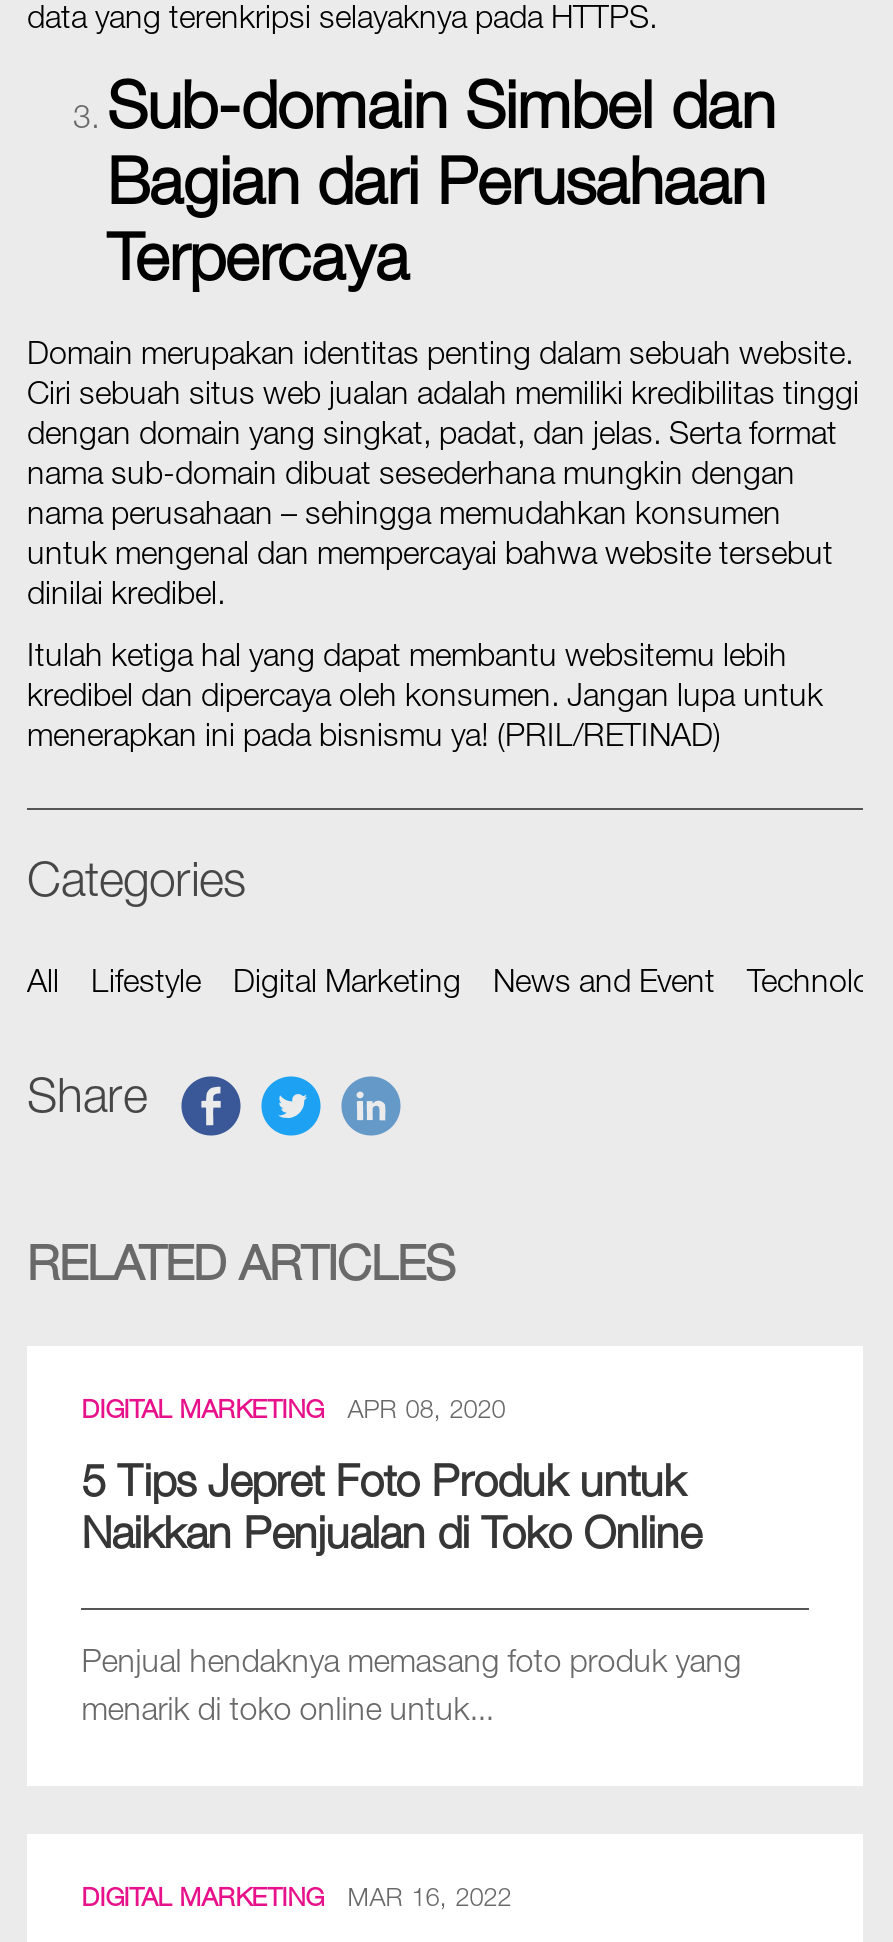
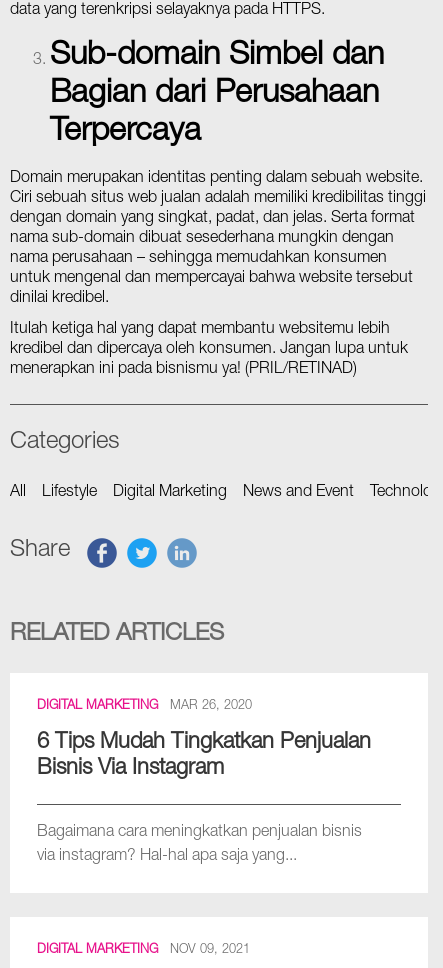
- DIGITAL MARKETING APR 08, 2020
+ DIGITAL MARKETING MAR 26, 2020

- 5 Tips Jepret Foto Produk untuk
- Naikkan Penjualan di Toko Online
+ 6 Tips Mudah Tingkatkan Penjualan
+ Bisnis Via Instagram

- Penjual hendaknya memasang foto produk yang
+ Bagaimana cara meningkatkan penjualan bisnis

- menarik di toko online untuk...
+ via instagram? Hal-hal apa saja yang...

- DIGITAL MARKETING MAR 16, 2022
+ DIGITAL MARKETING NOV 09, 2021
